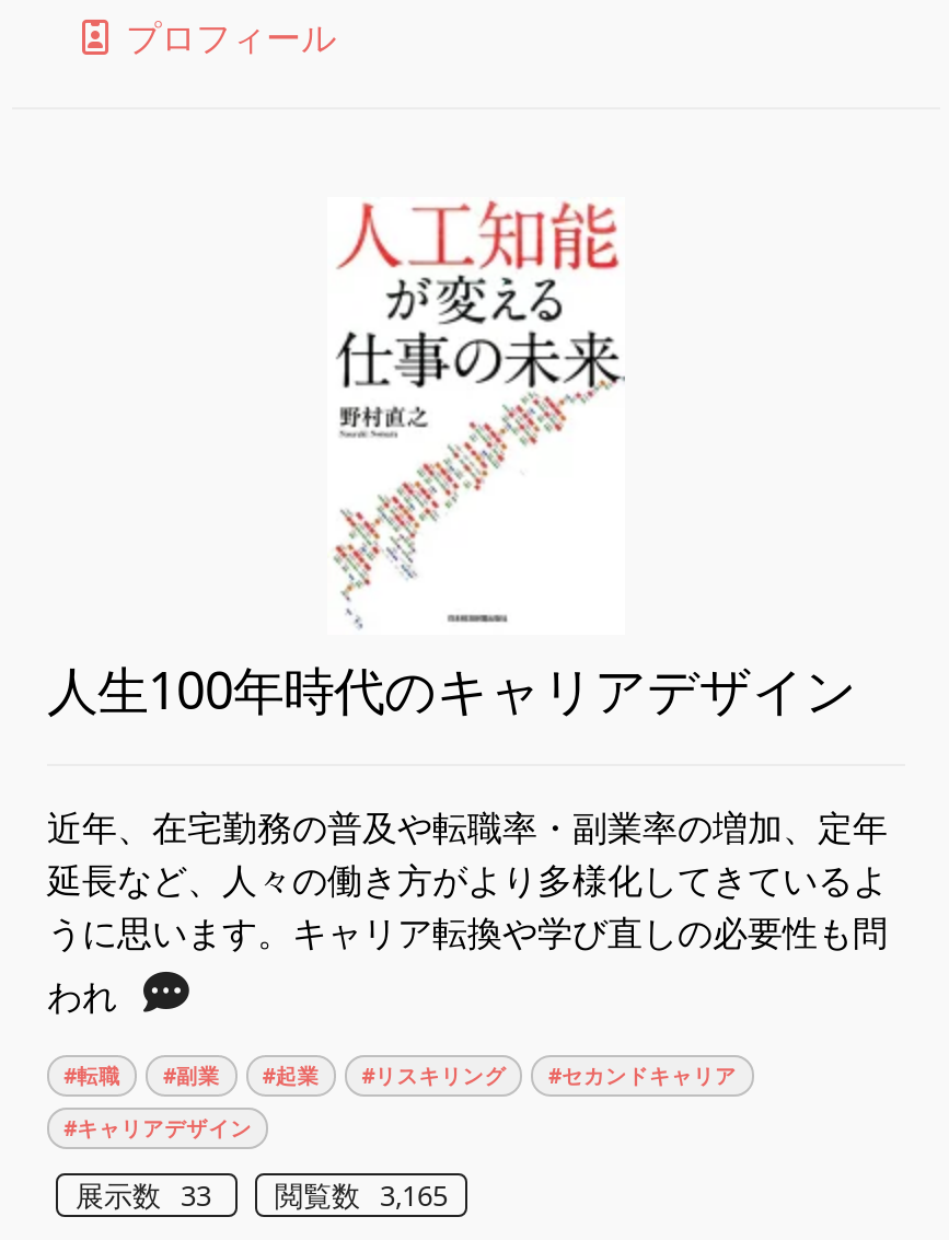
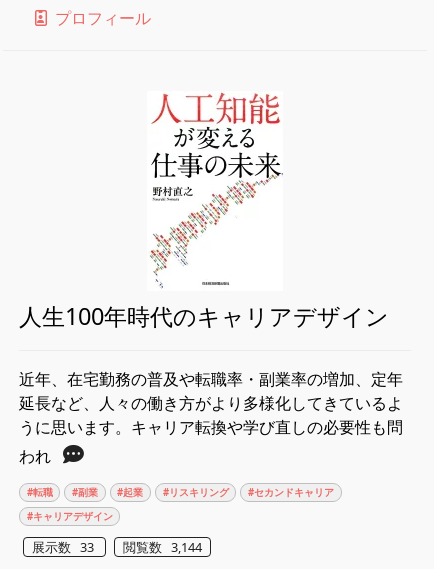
- 展示数 33 閲覧数 3,165
+ 展示数 33 閲覧数 3,144
